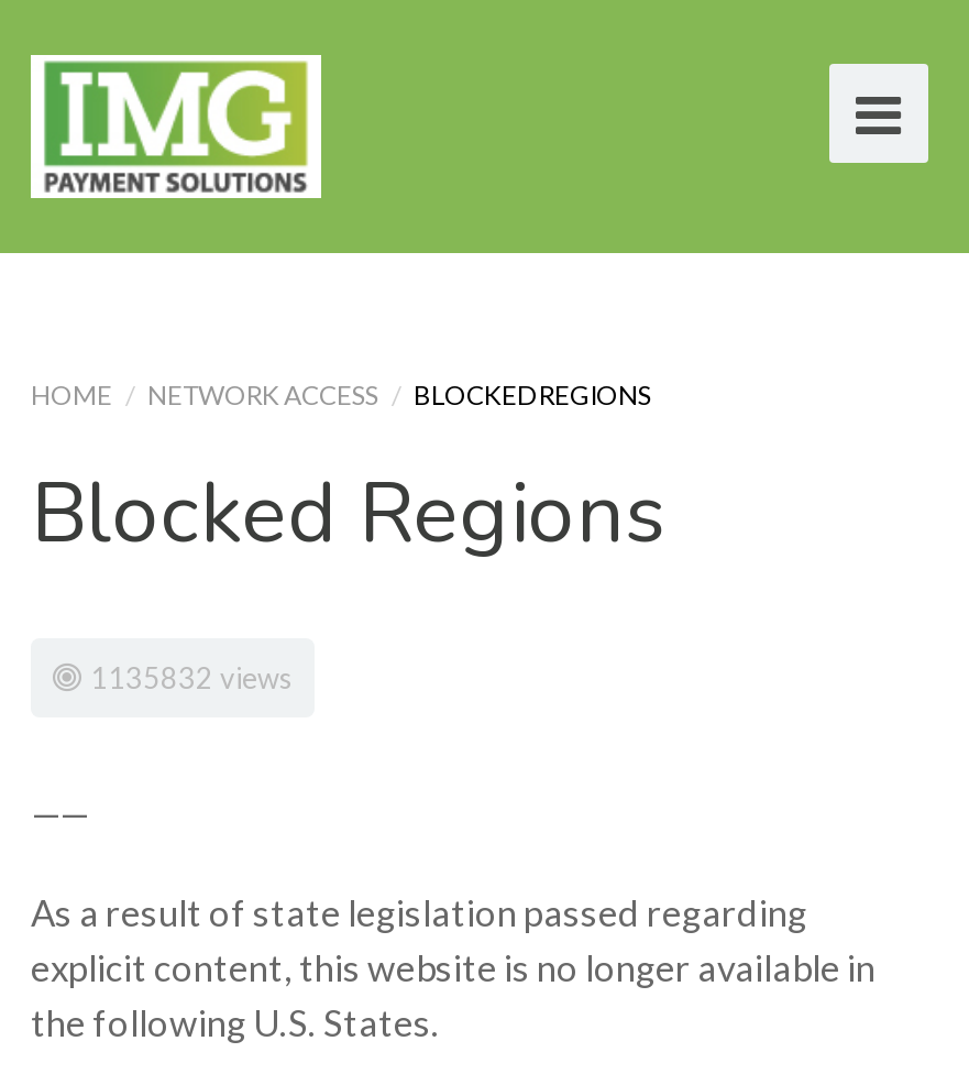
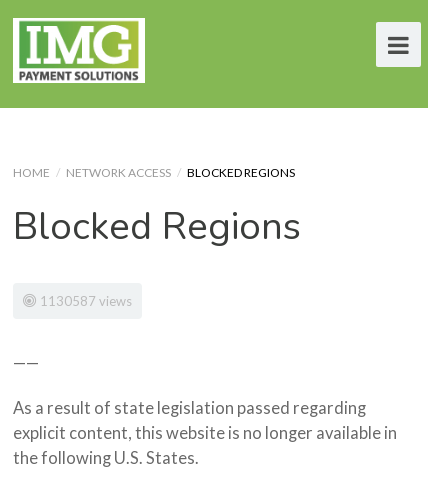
- 1135832 views
+ 1130587 views
